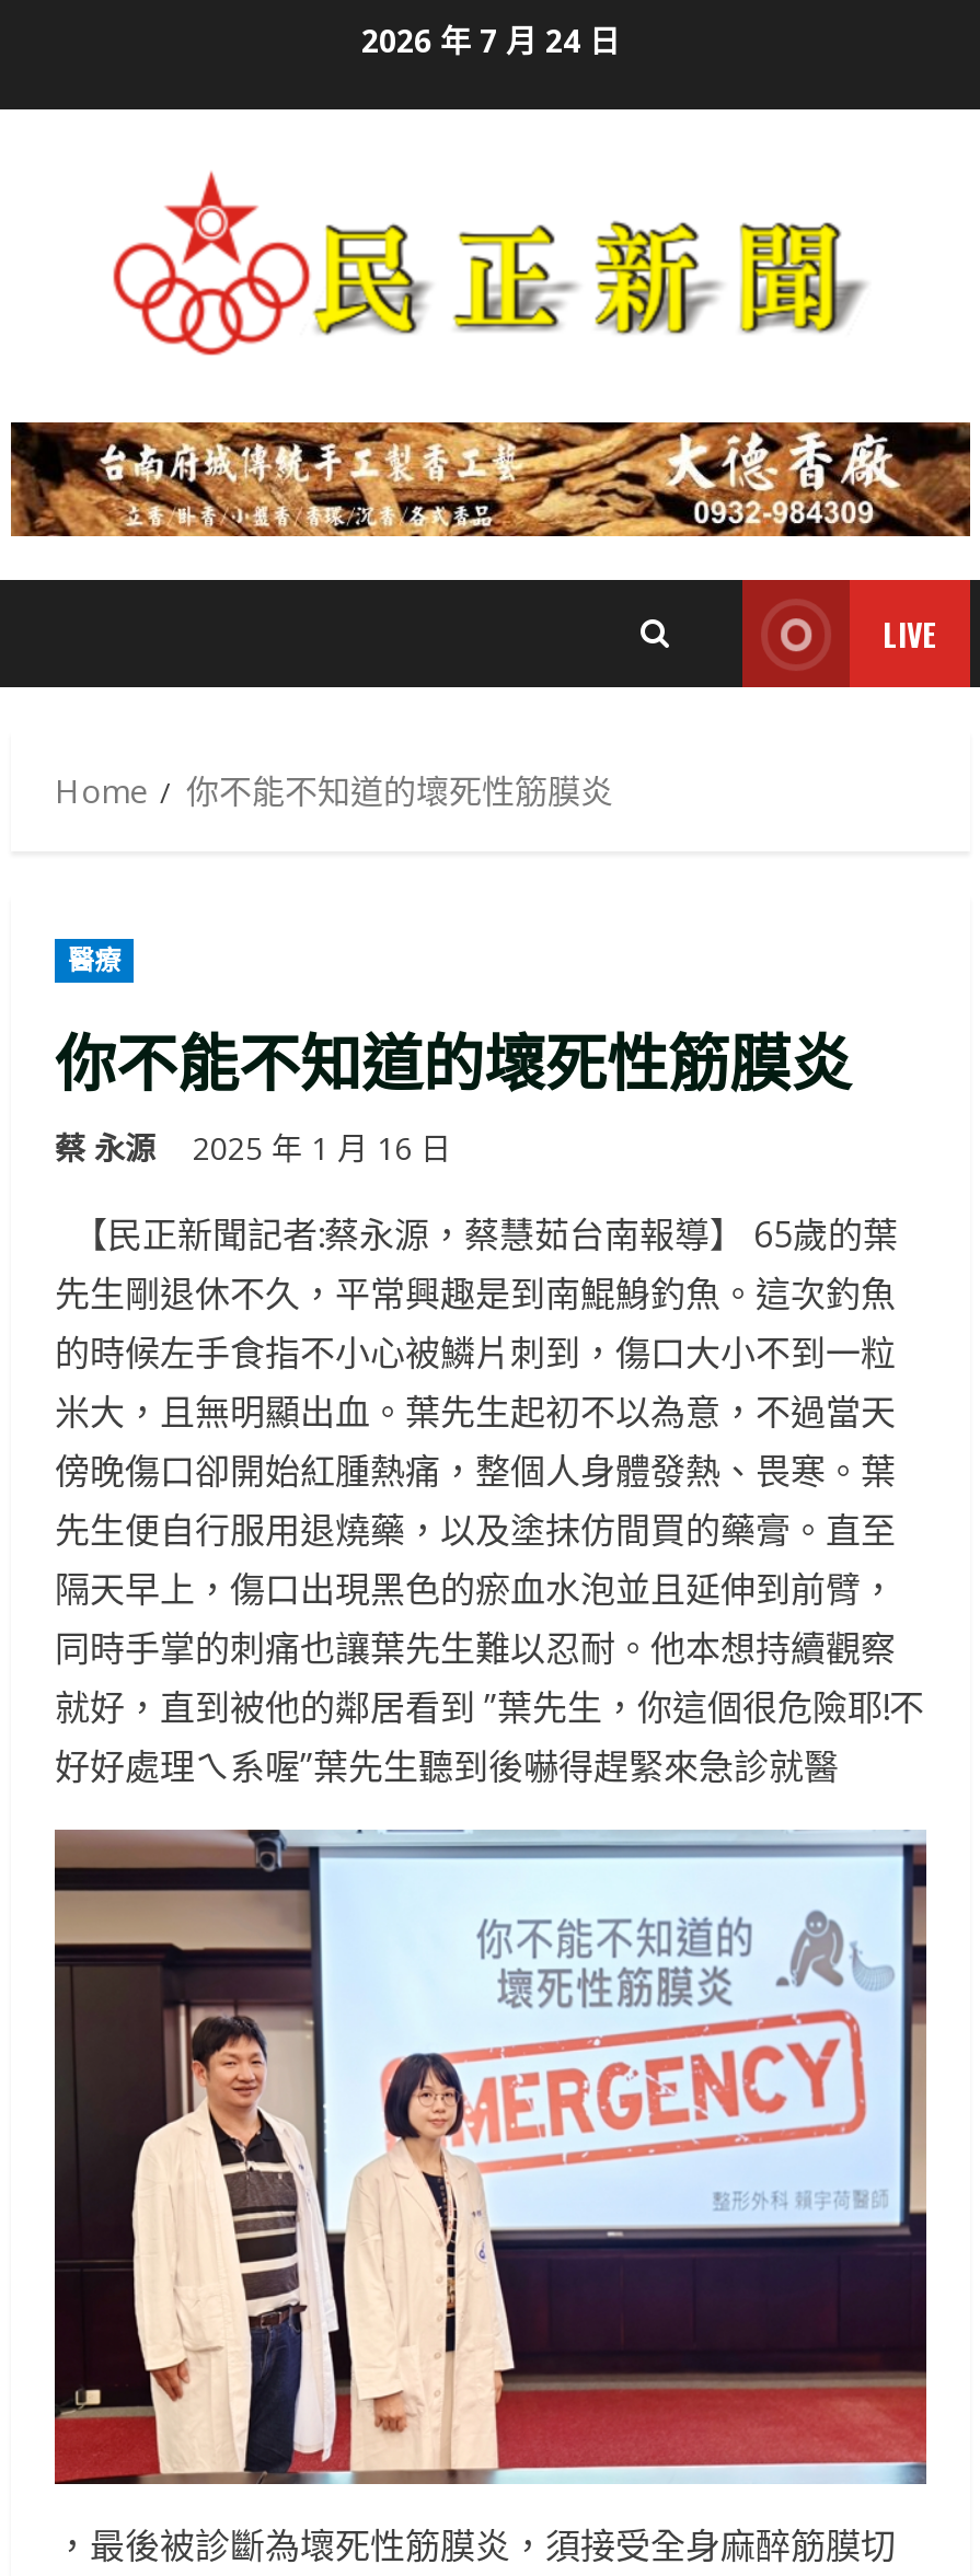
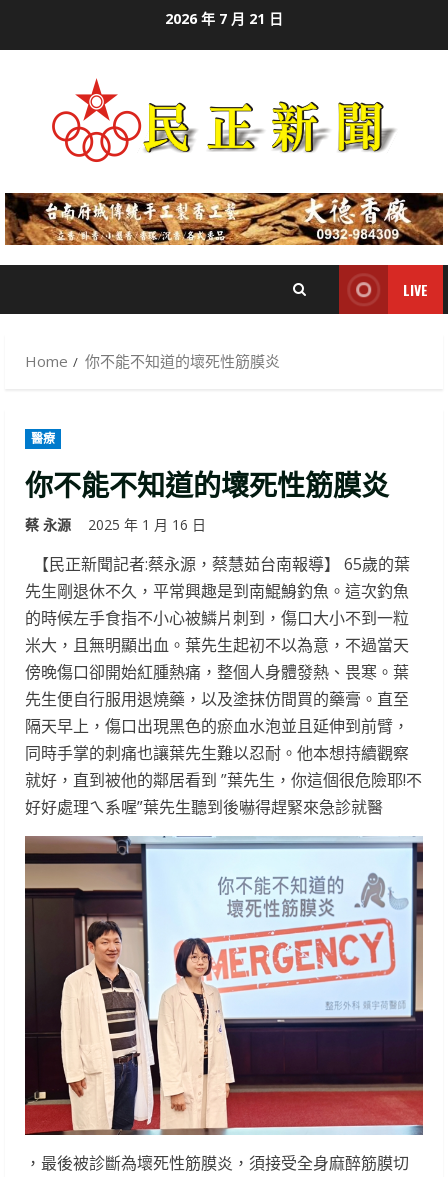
- 2026 年 7 月 24 日
+ 2026 年 7 月 21 日
